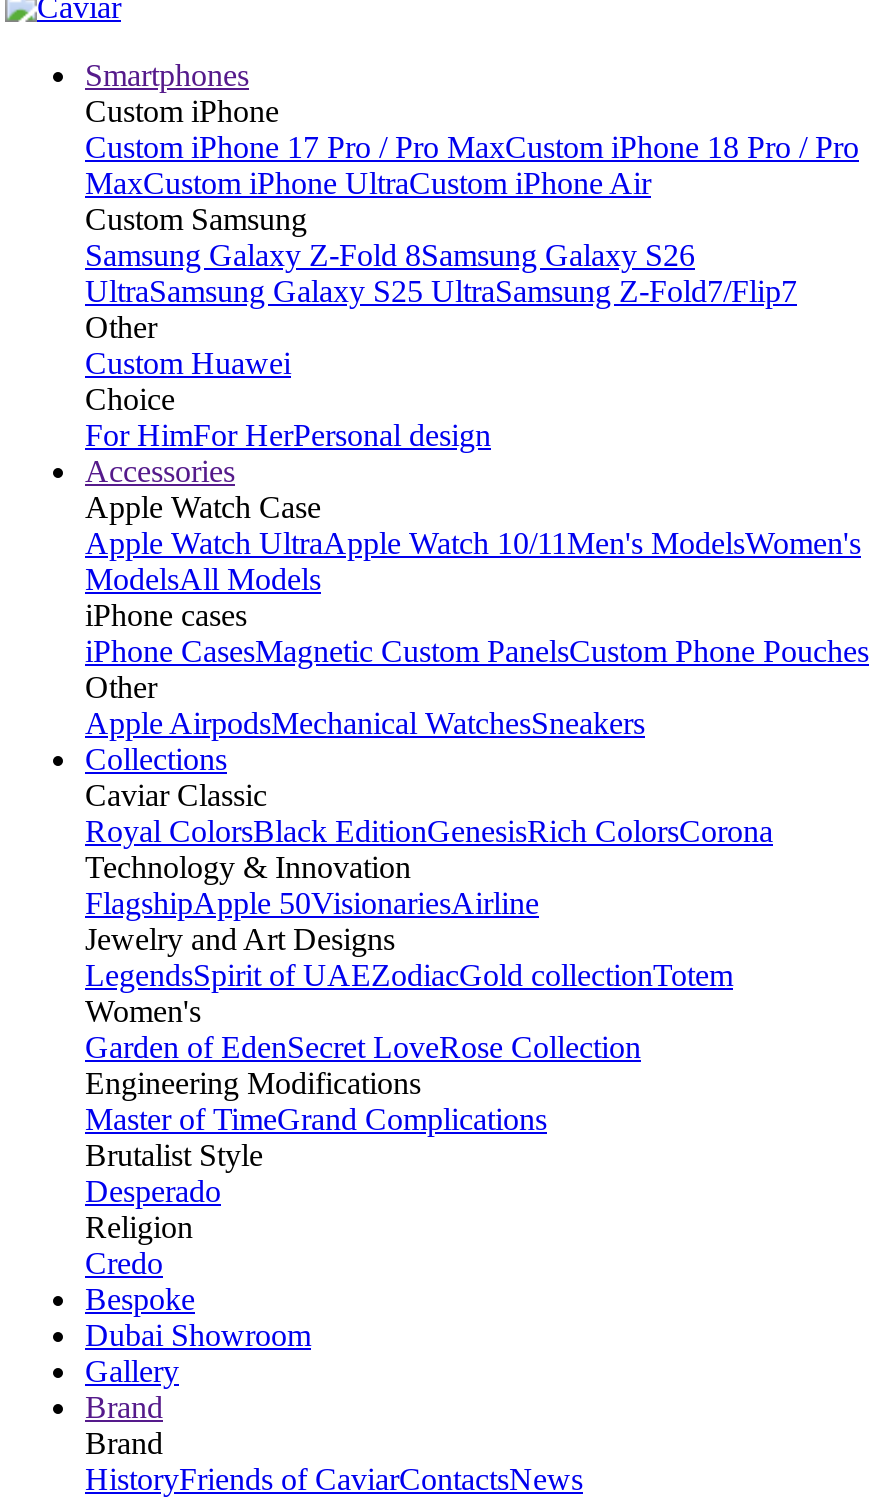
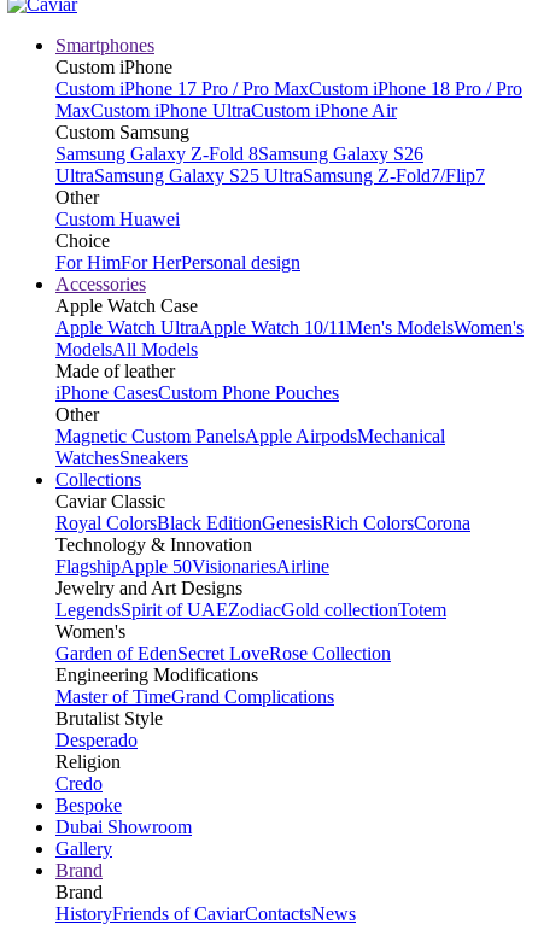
- iPhone cases
- iPhone CasesMagnetic Custom PanelsCustom Phone Pouches
+ Made of leather
+ iPhone CasesCustom Phone Pouches

- Apple AirpodsMechanical WatchesSneakers
+ Magnetic Custom PanelsApple AirpodsMechanical
+ WatchesSneakers
